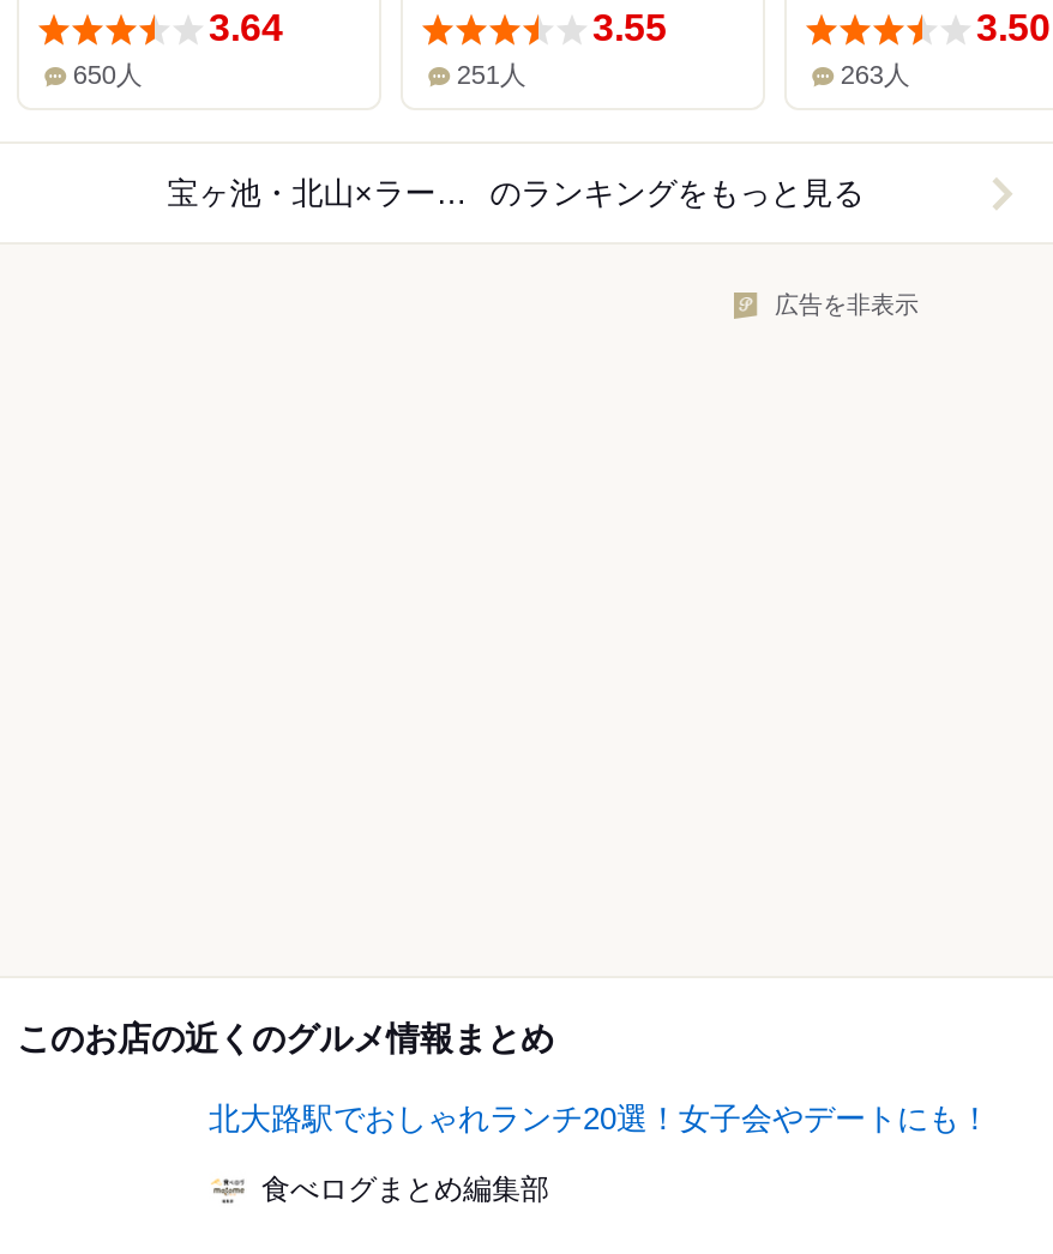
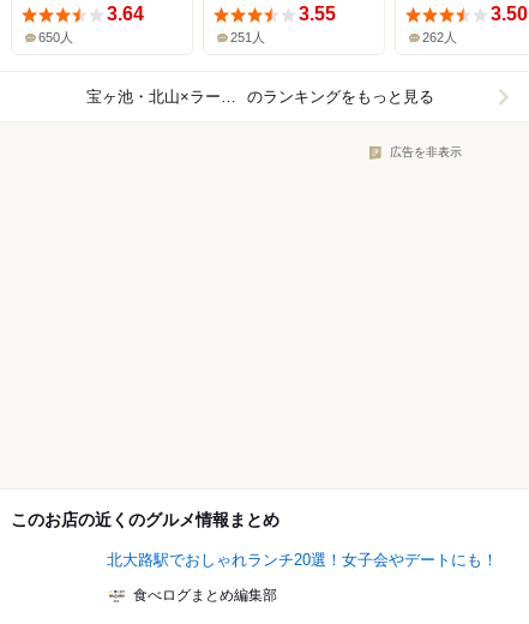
- 263人
+ 262人
